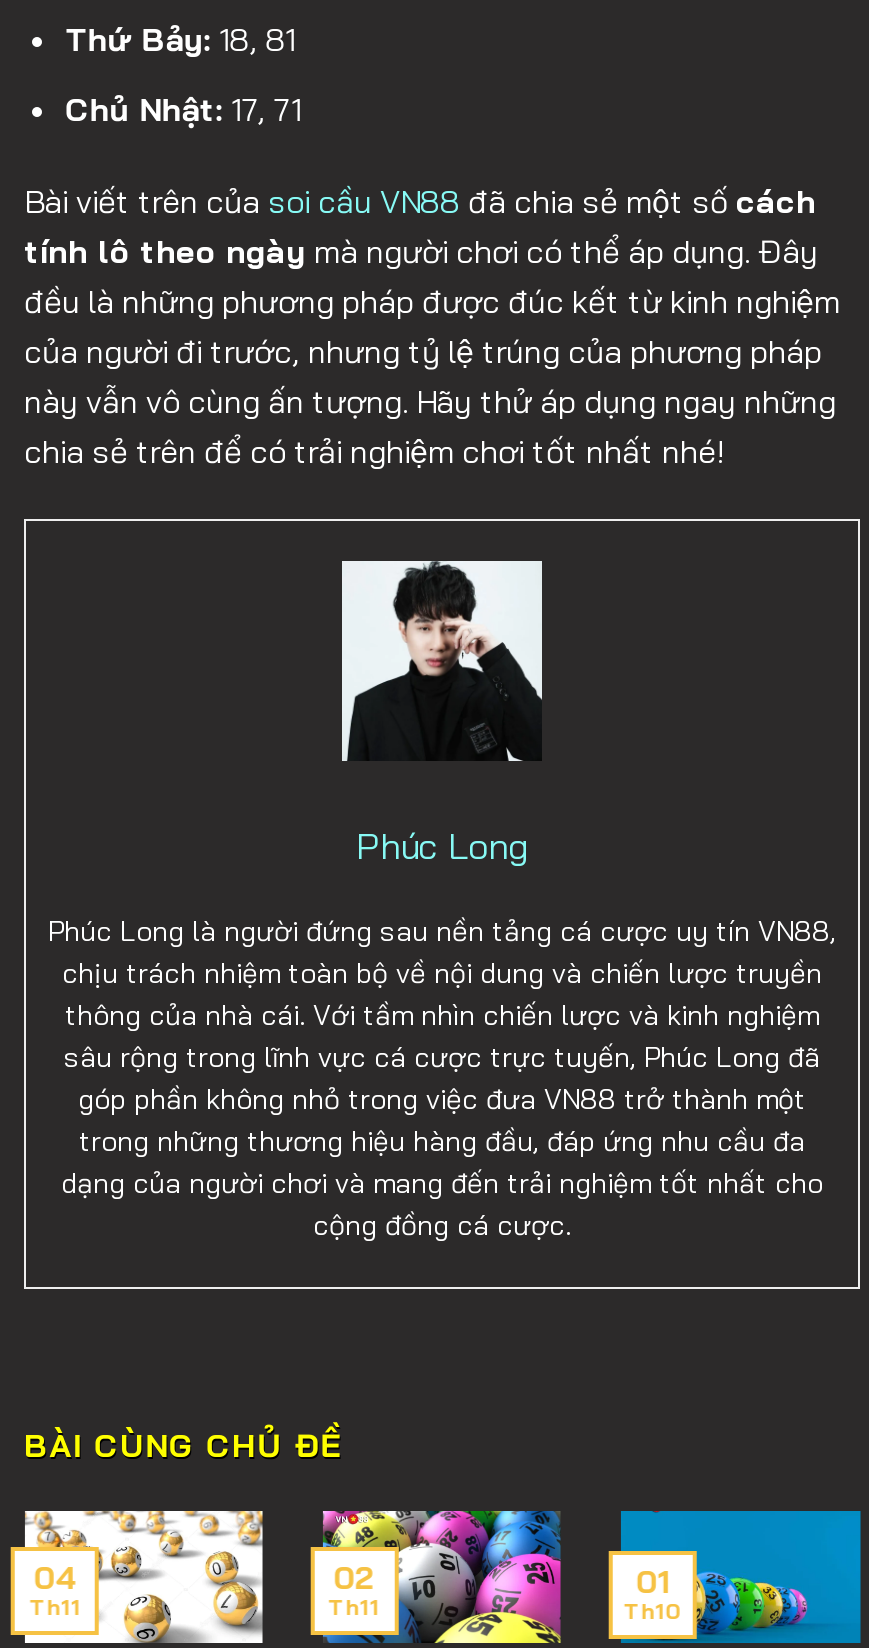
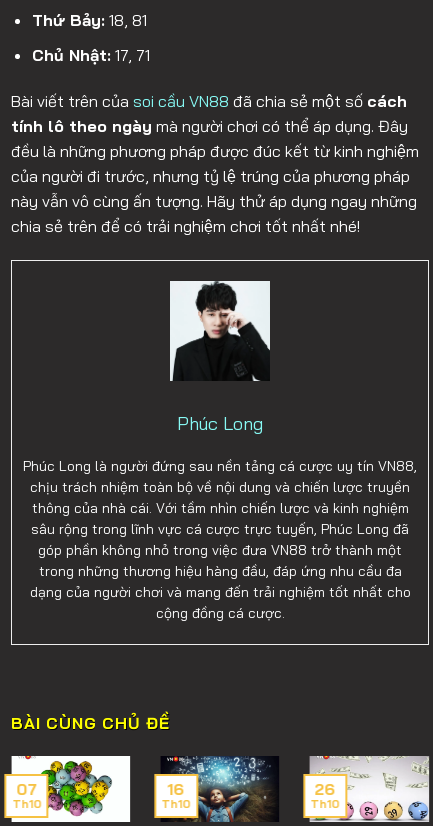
- 04
- Th11
+ 07
+ Th10

- 02
- Th11
+ 16
+ Th10

- 01
+ 26
